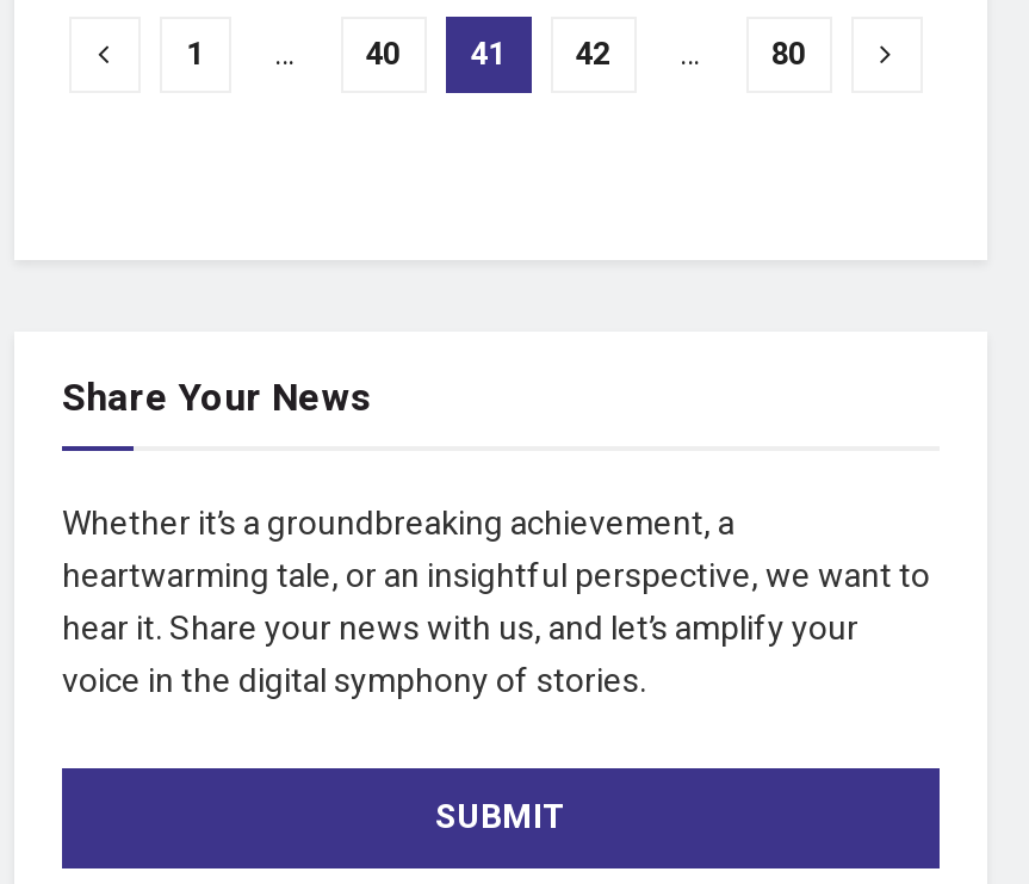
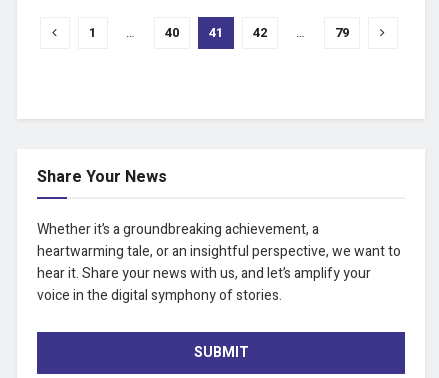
- 80
+ 79
